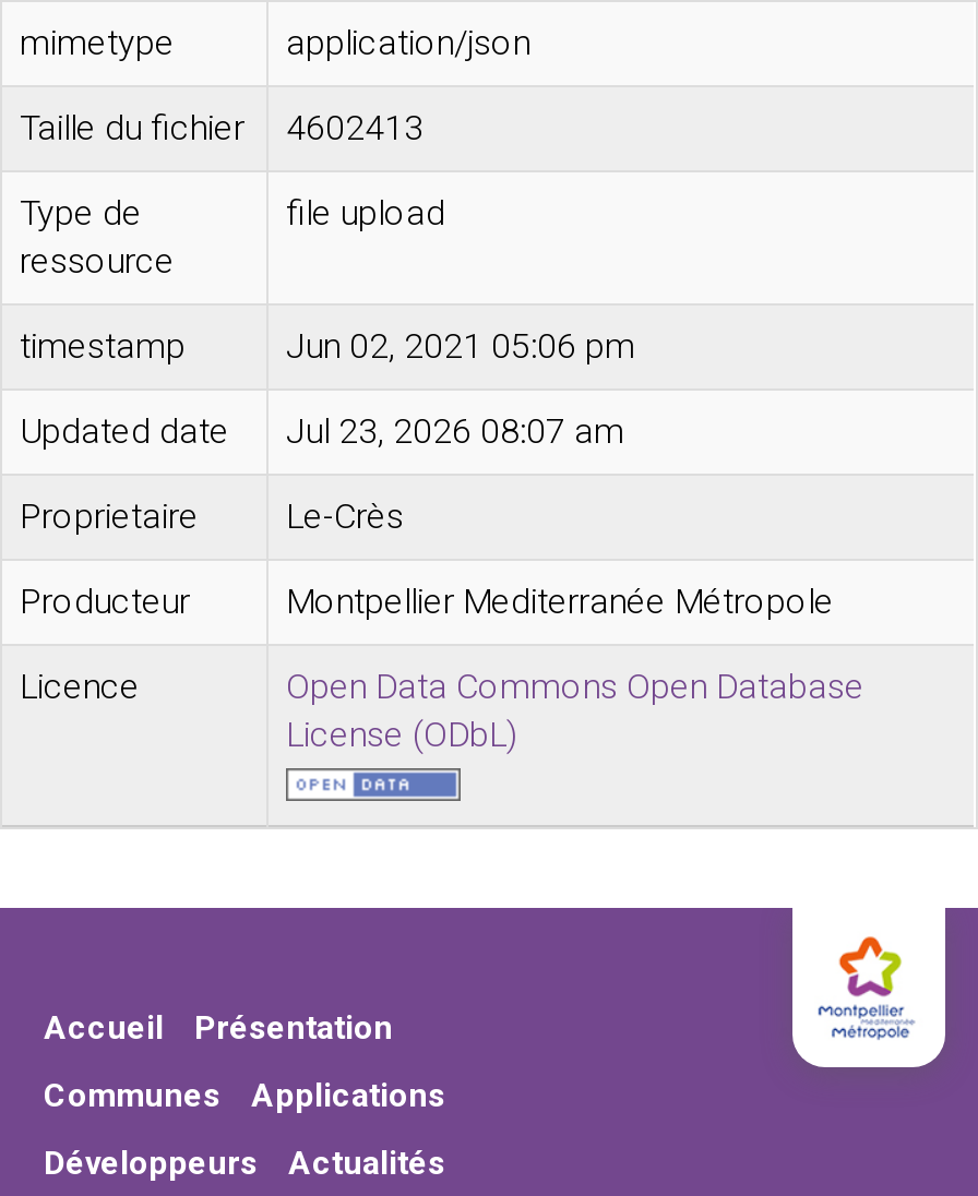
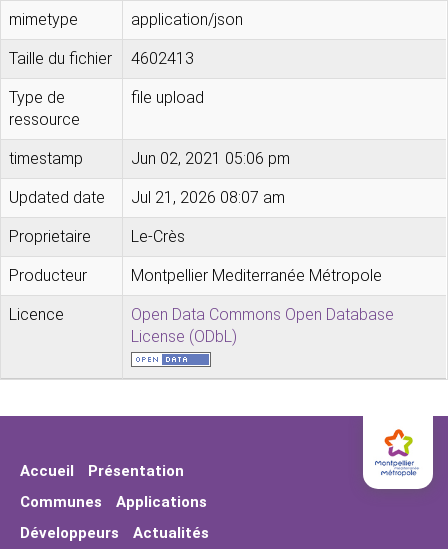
- Updated date Jul 23, 2026 08:07 am
+ Updated date Jul 21, 2026 08:07 am
